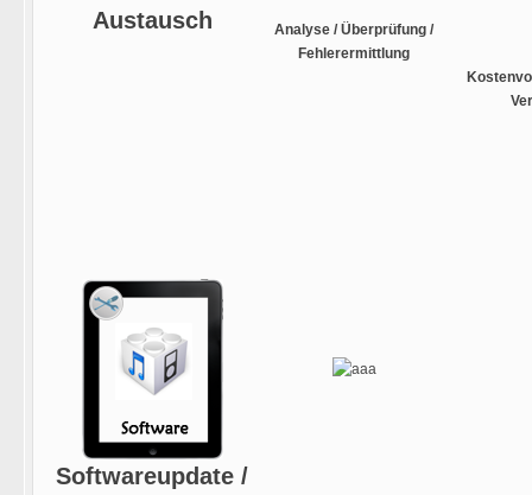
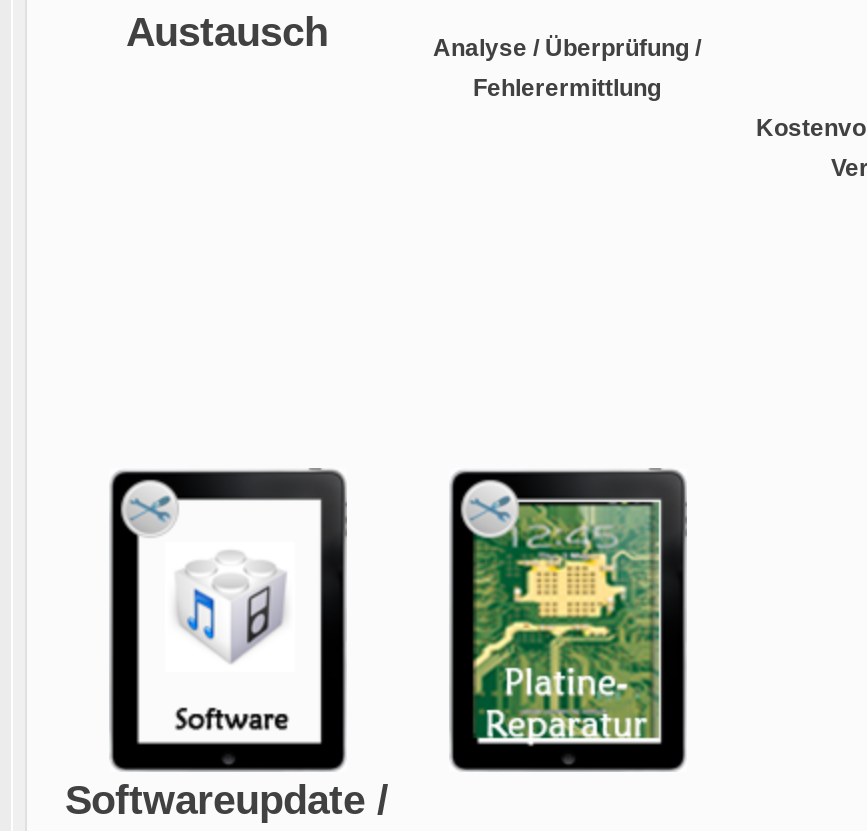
+ [image]
